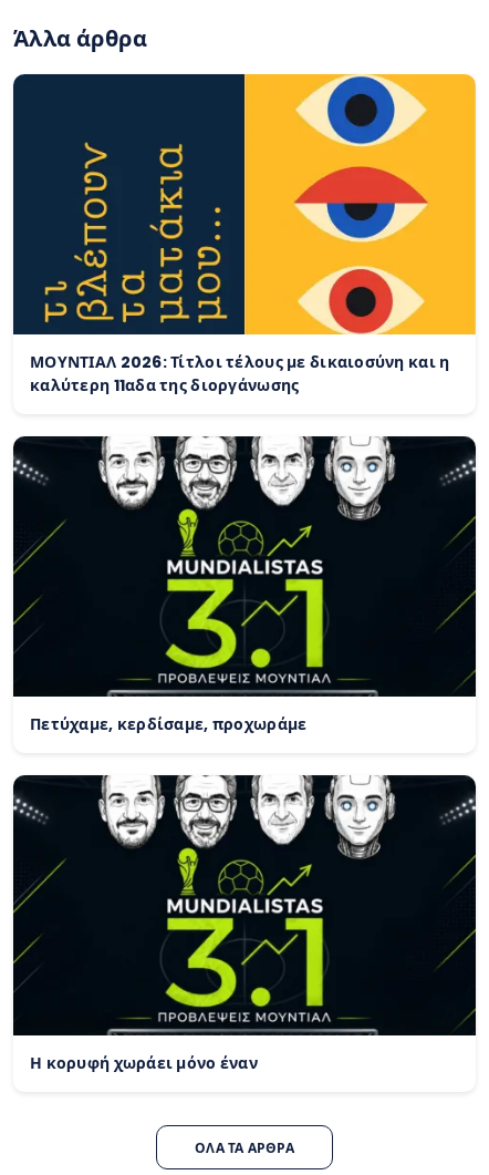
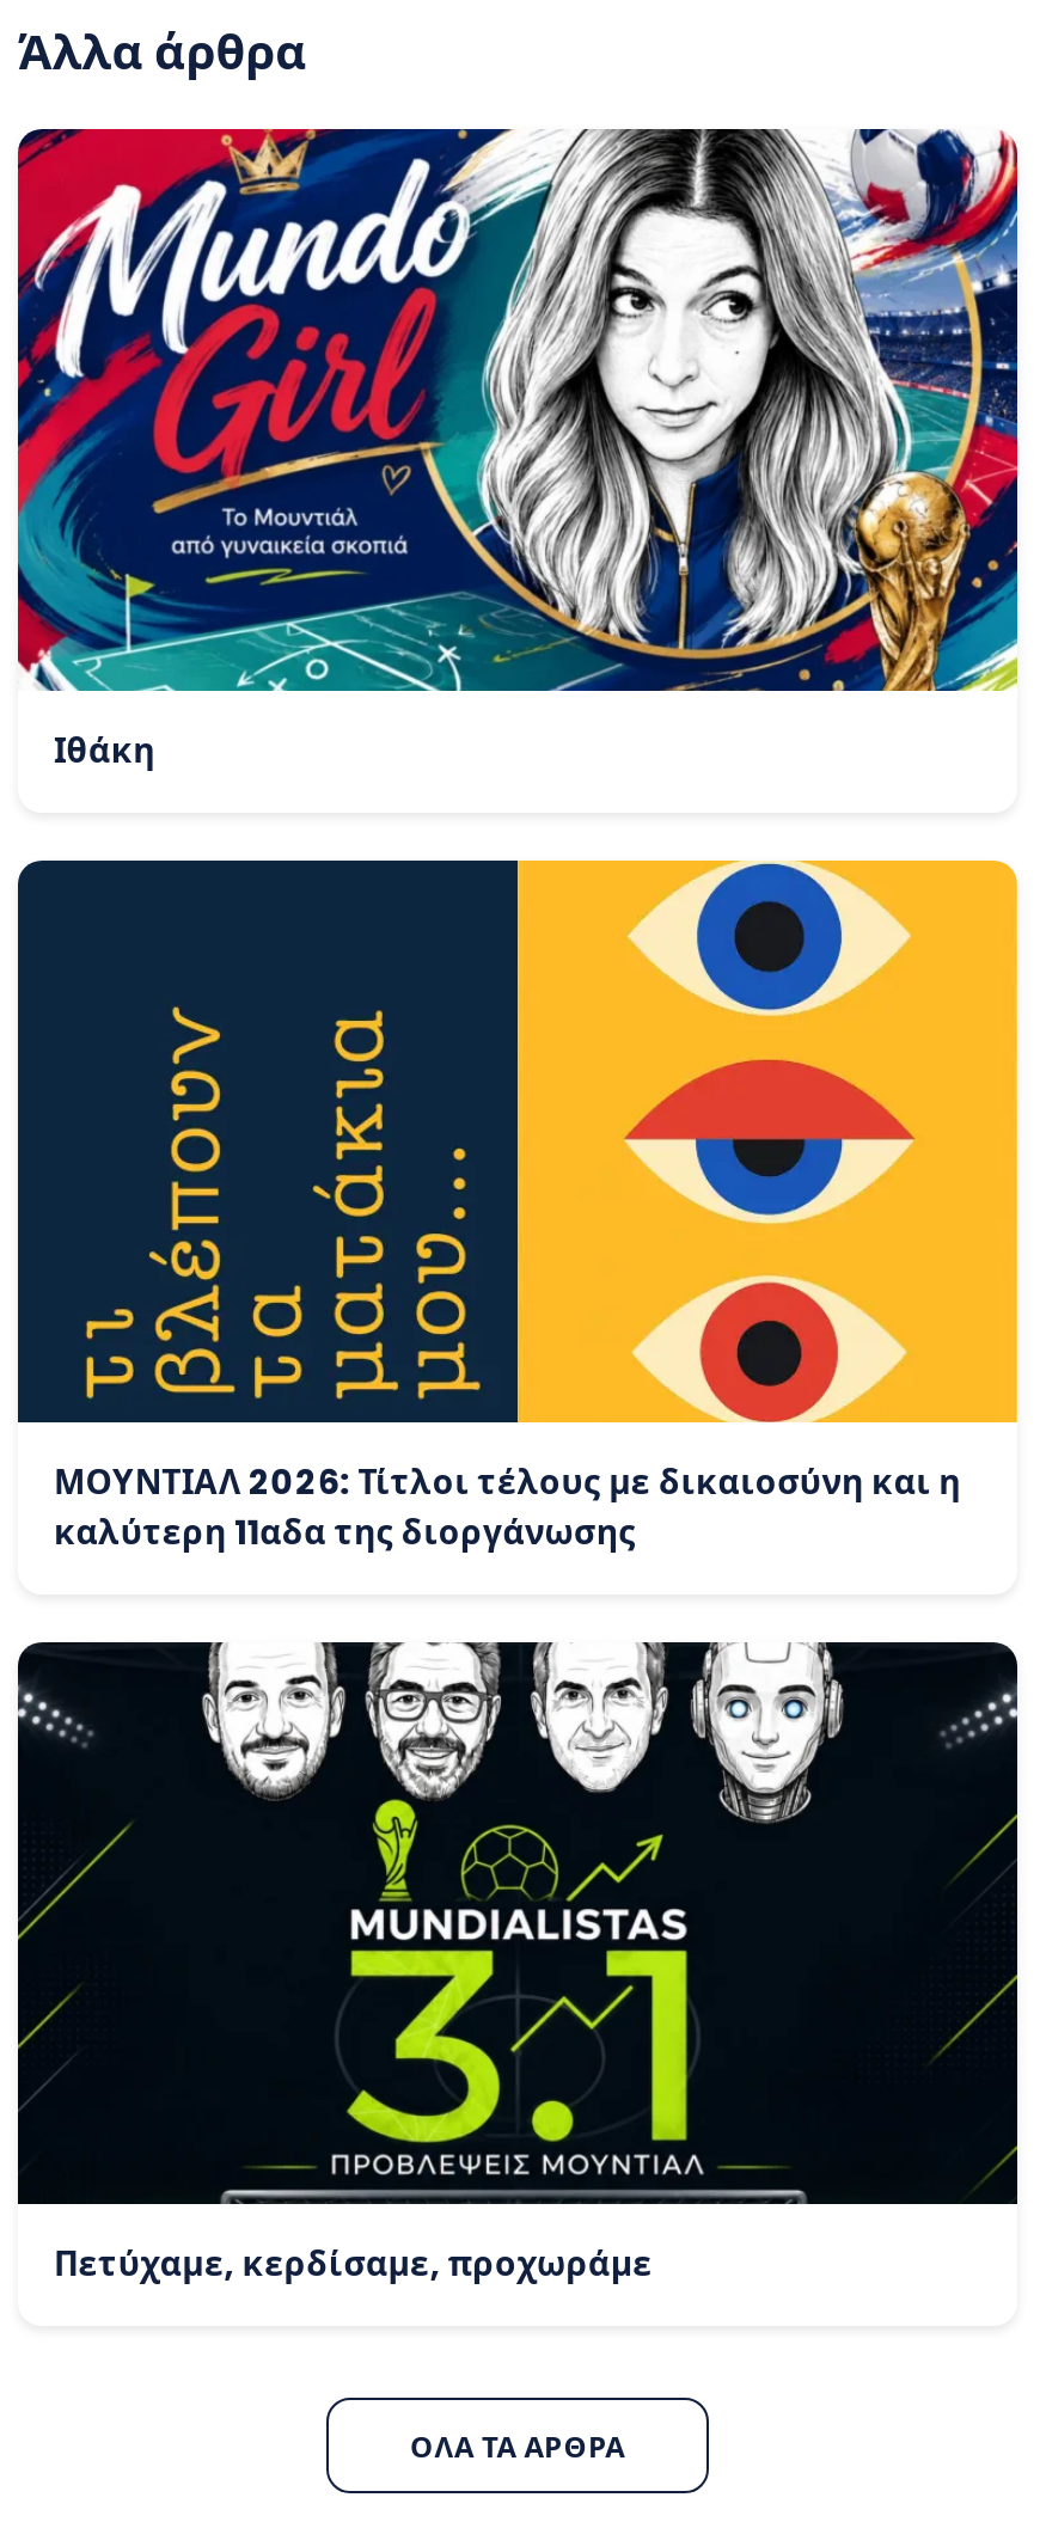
+ [image]
+ Ιθάκη

moved down: [image]

moved down: [image] | ΜΟΥΝΤΙΑΛ 2026: Τίτλοι τέλους με δικαιοσύνη και η | Πετύχαμε, κερδίσαμε, προχωράμε

- Η κορυφή χωράει μόνο έναν
